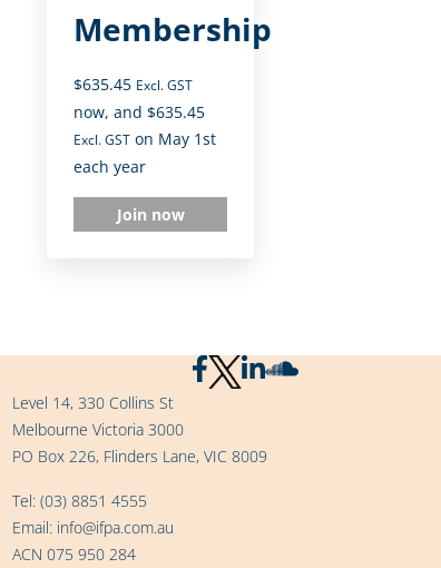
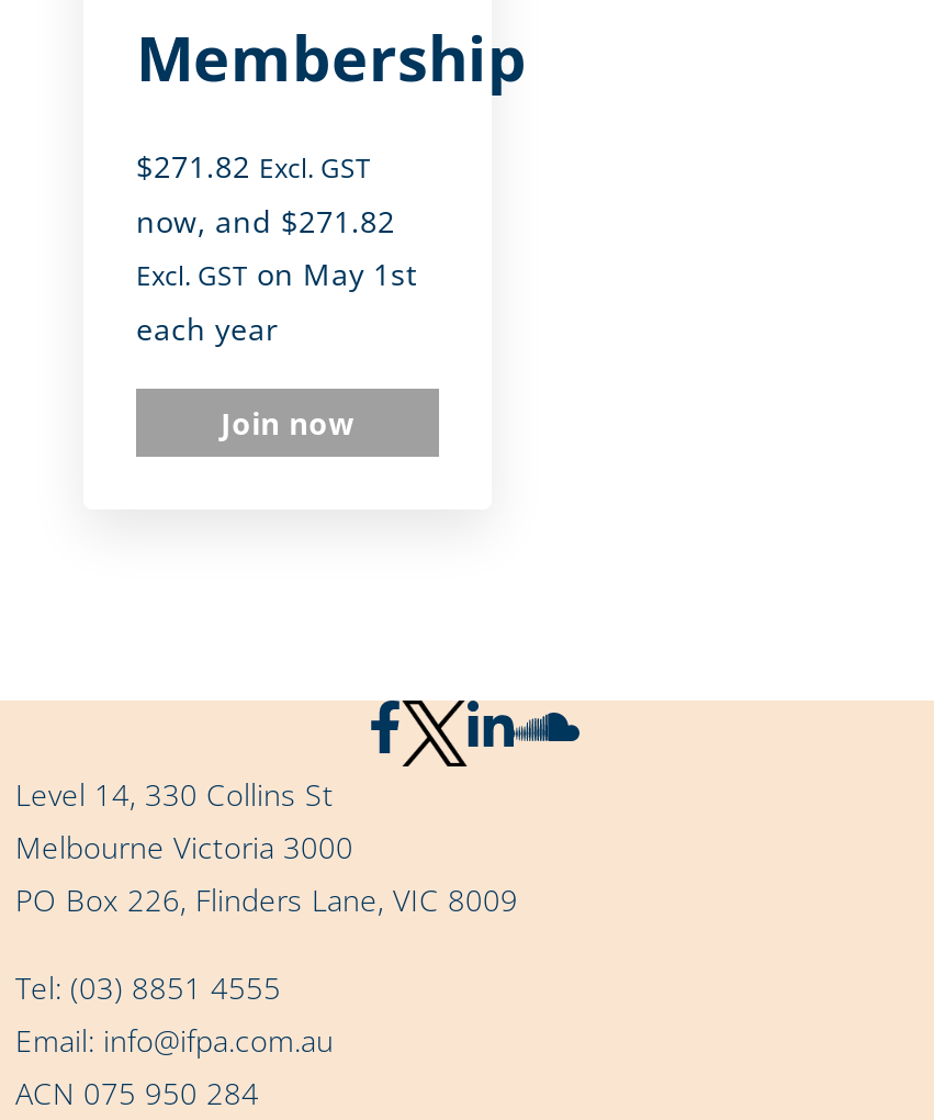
- $635.45 Excl. GST
+ $271.82 Excl. GST

- now, and $635.45
+ now, and $271.82
